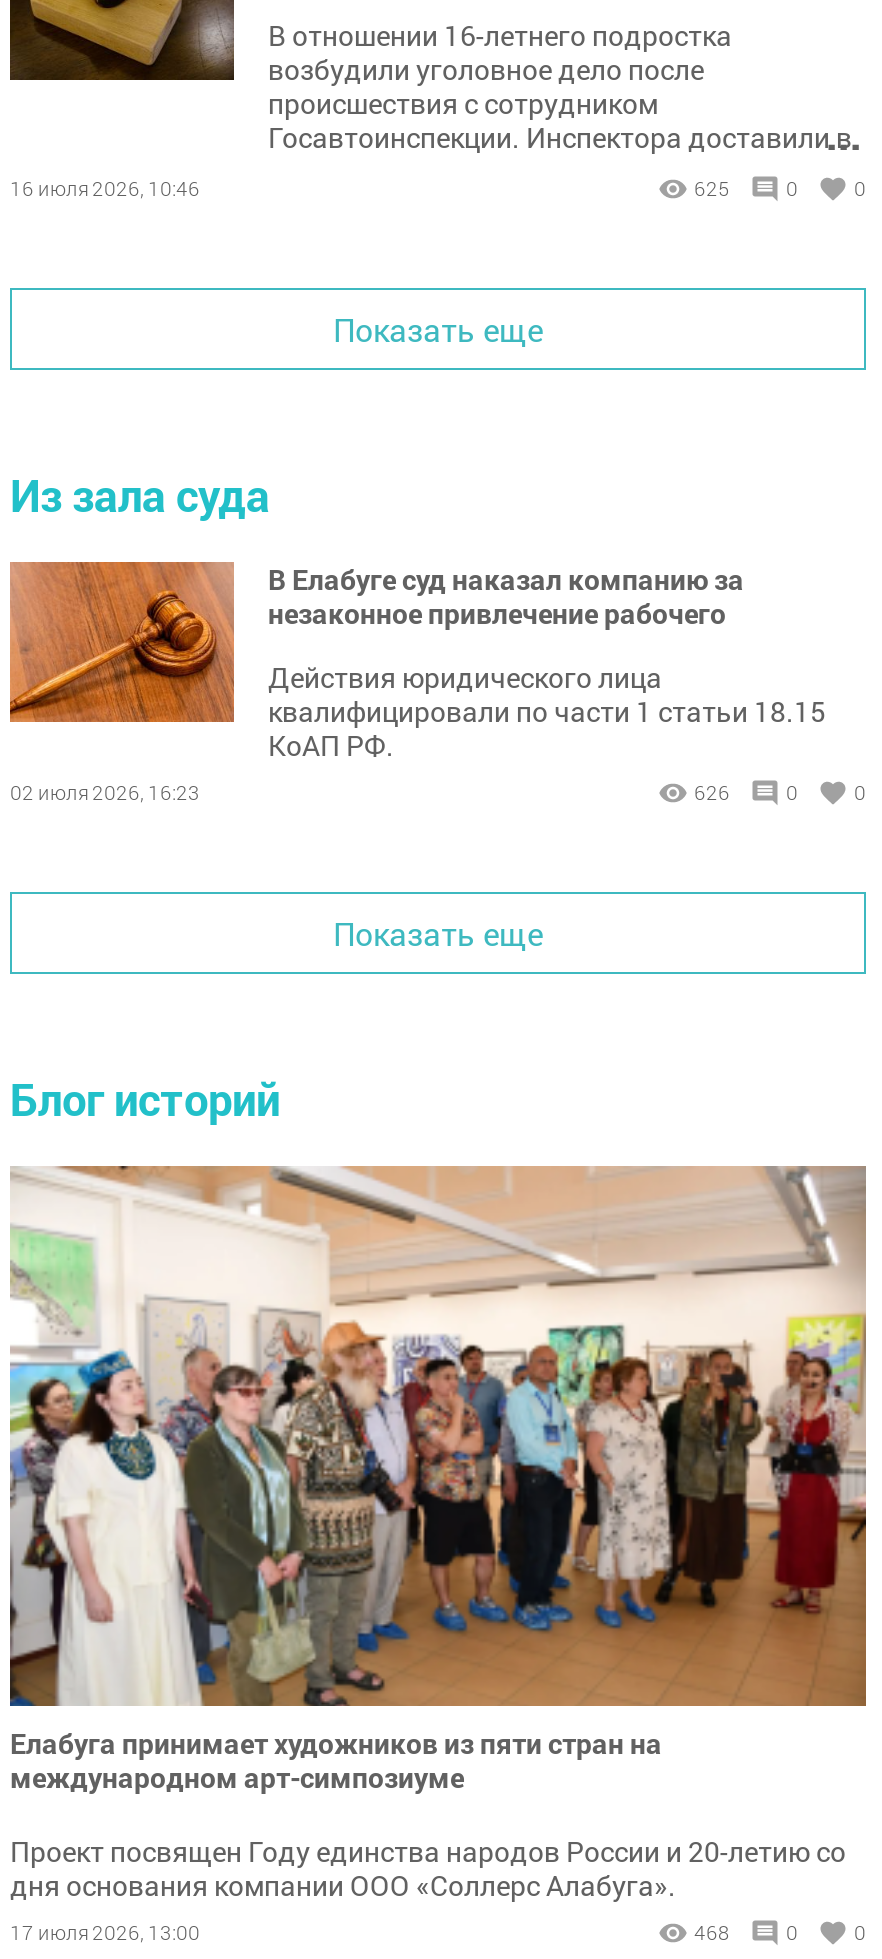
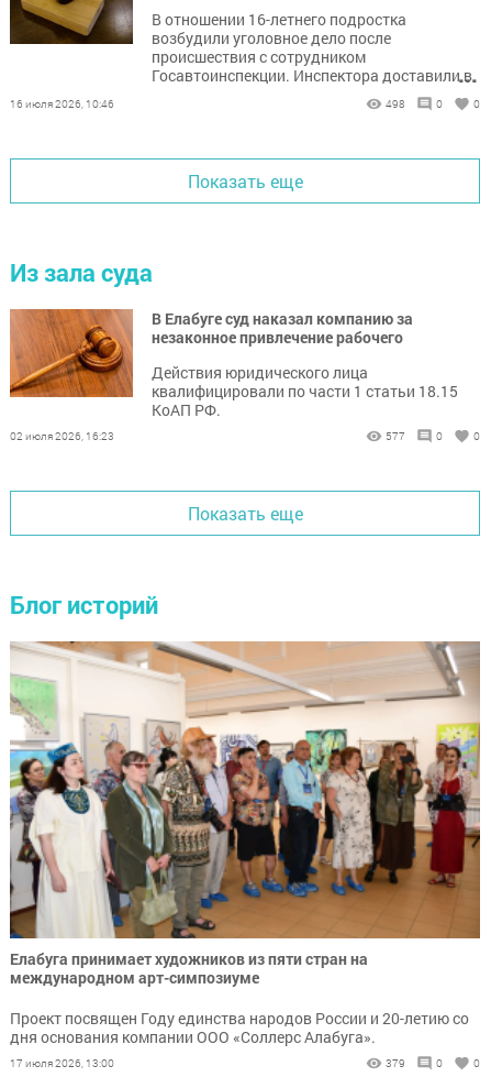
- 625
+ 498

- 626
+ 577

- 468
+ 379
